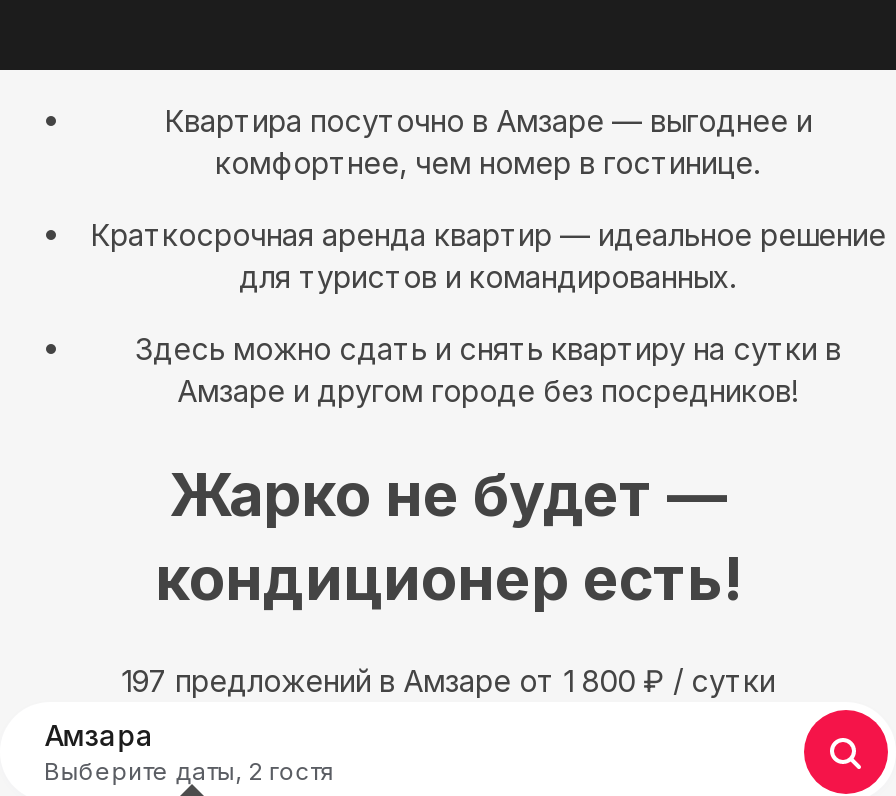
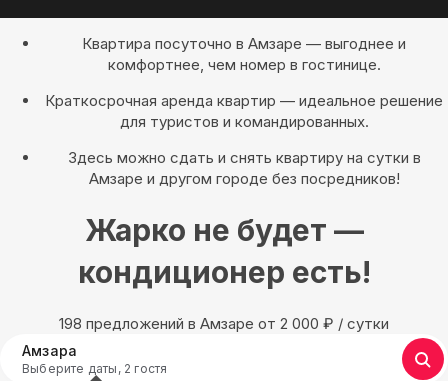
- 197 предложений в Амзаре oт 1 800 ₽ / сутки
+ 198 предложений в Амзаре oт 2 000 ₽ / сутки
